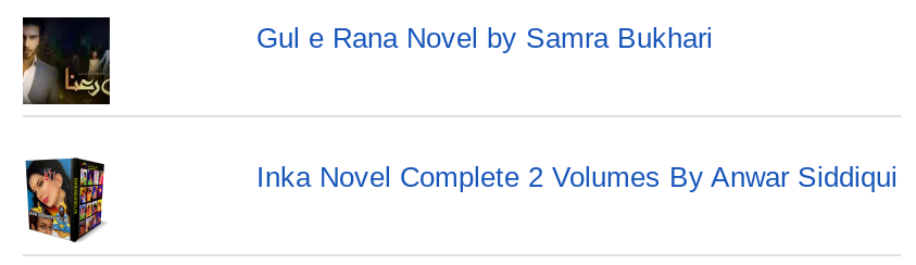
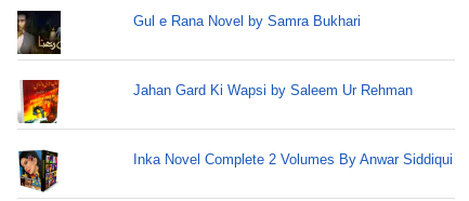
+ [image]

+ Jahan Gard Ki Wapsi by Saleem Ur Rehman
